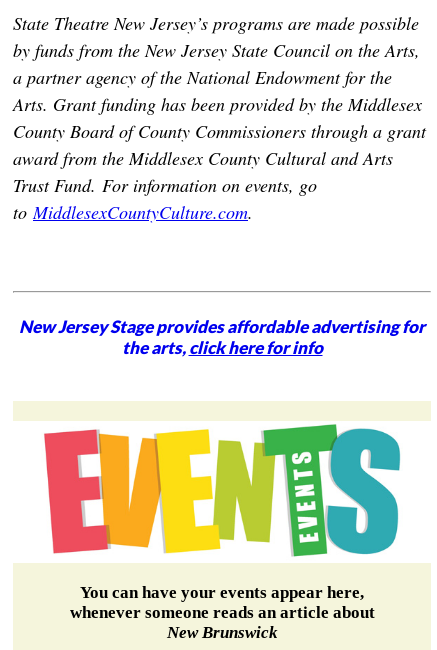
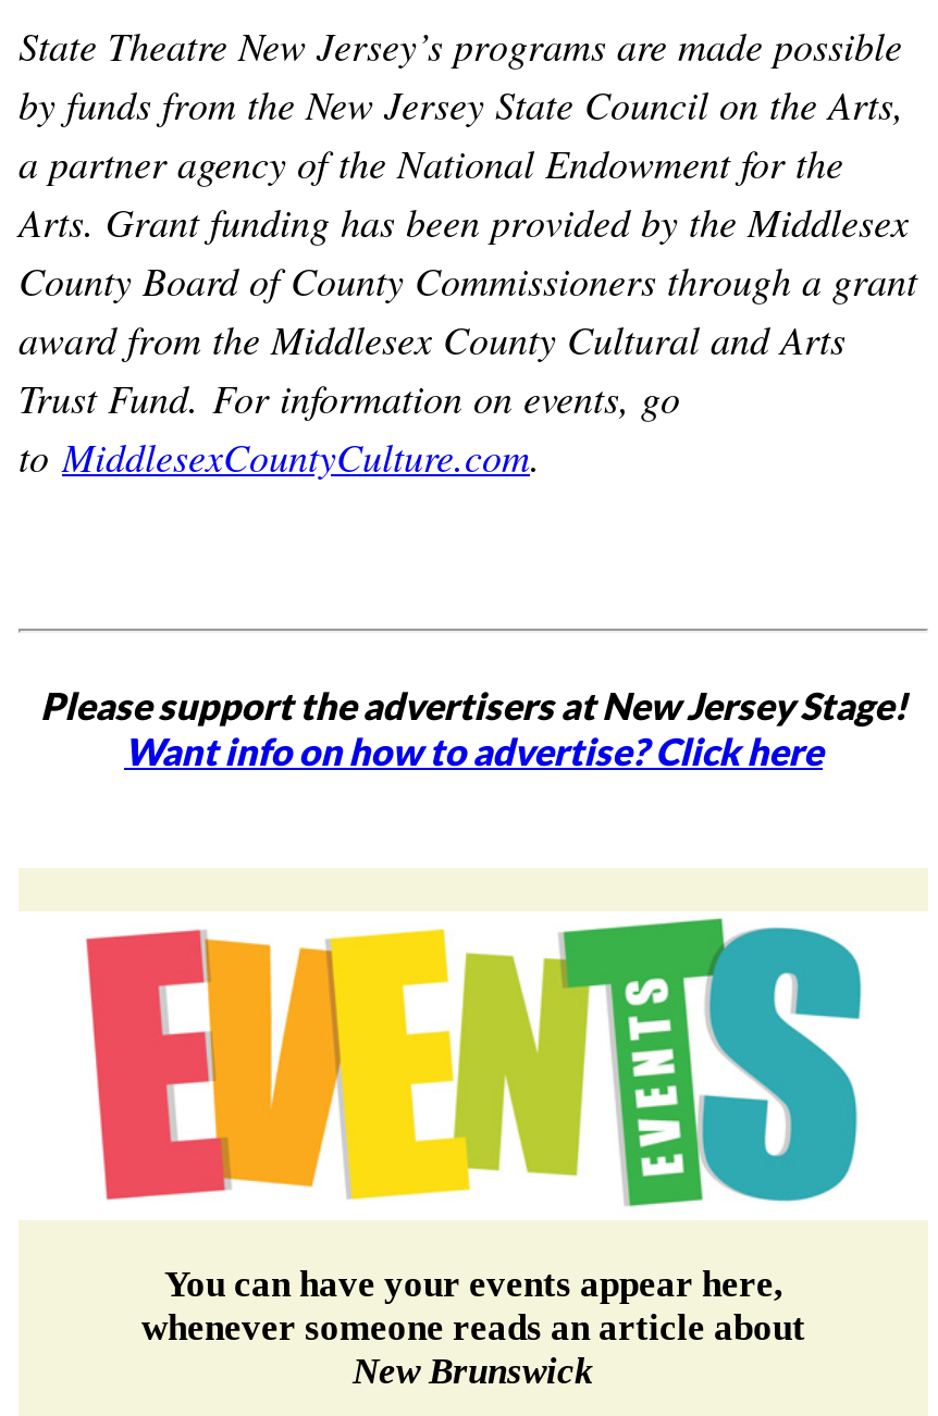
- New Jersey Stage provides affordable advertising for
- the arts, click here for info
+ Please support the advertisers at New Jersey Stage!
+ Want info on how to advertise? Click here
